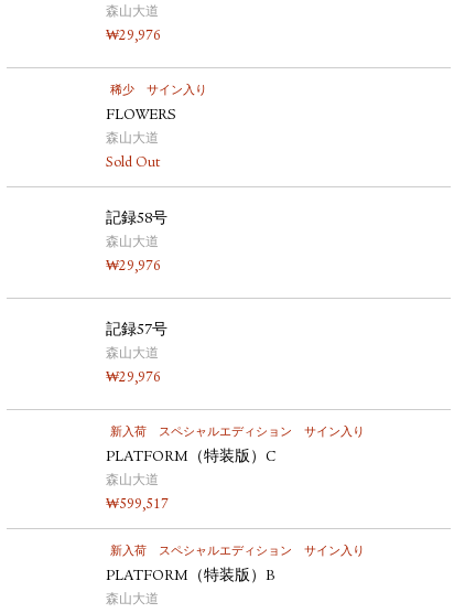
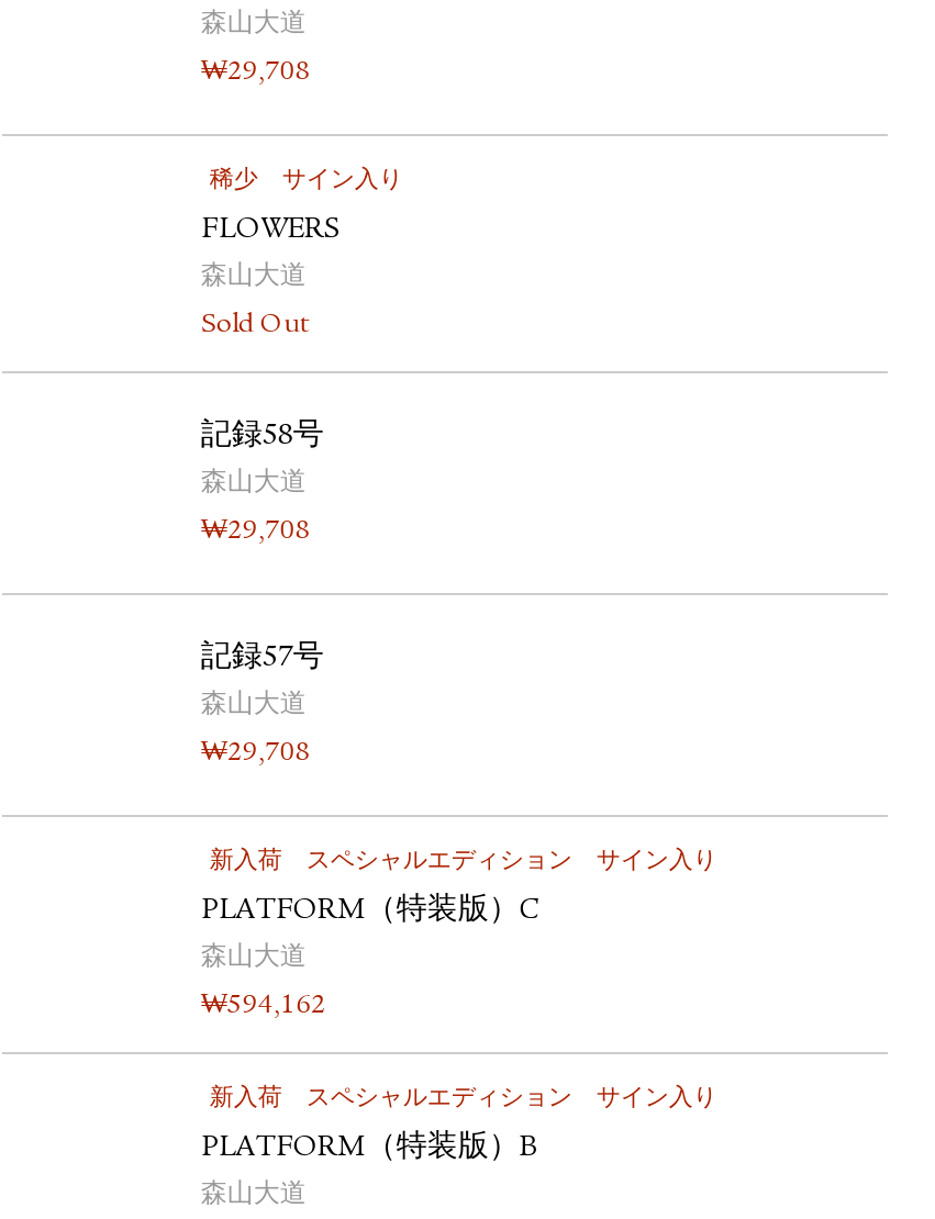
- ₩29,976
+ ₩29,708

- ₩29,976
+ ₩29,708

- ₩29,976
+ ₩29,708

- ₩599,517
+ ₩594,162
